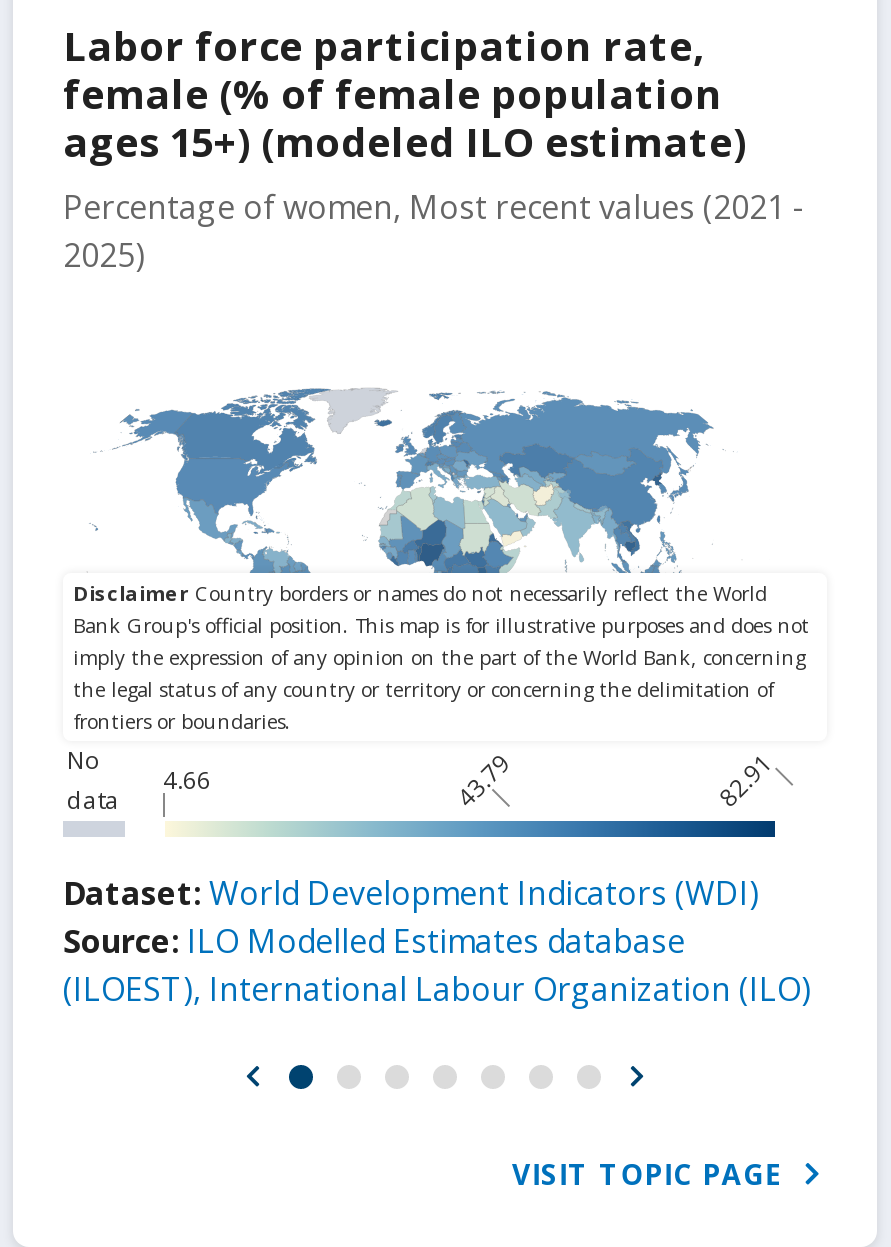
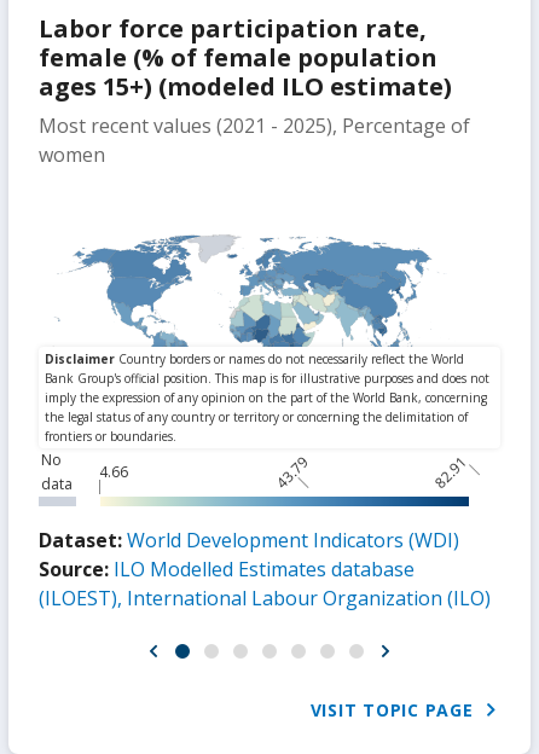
- Percentage of women, Most recent values (2021 -
- 2025)
+ Most recent values (2021 - 2025), Percentage of
+ women
